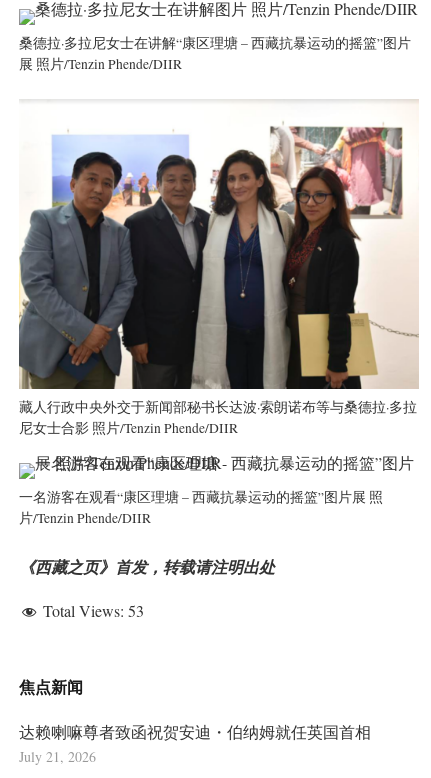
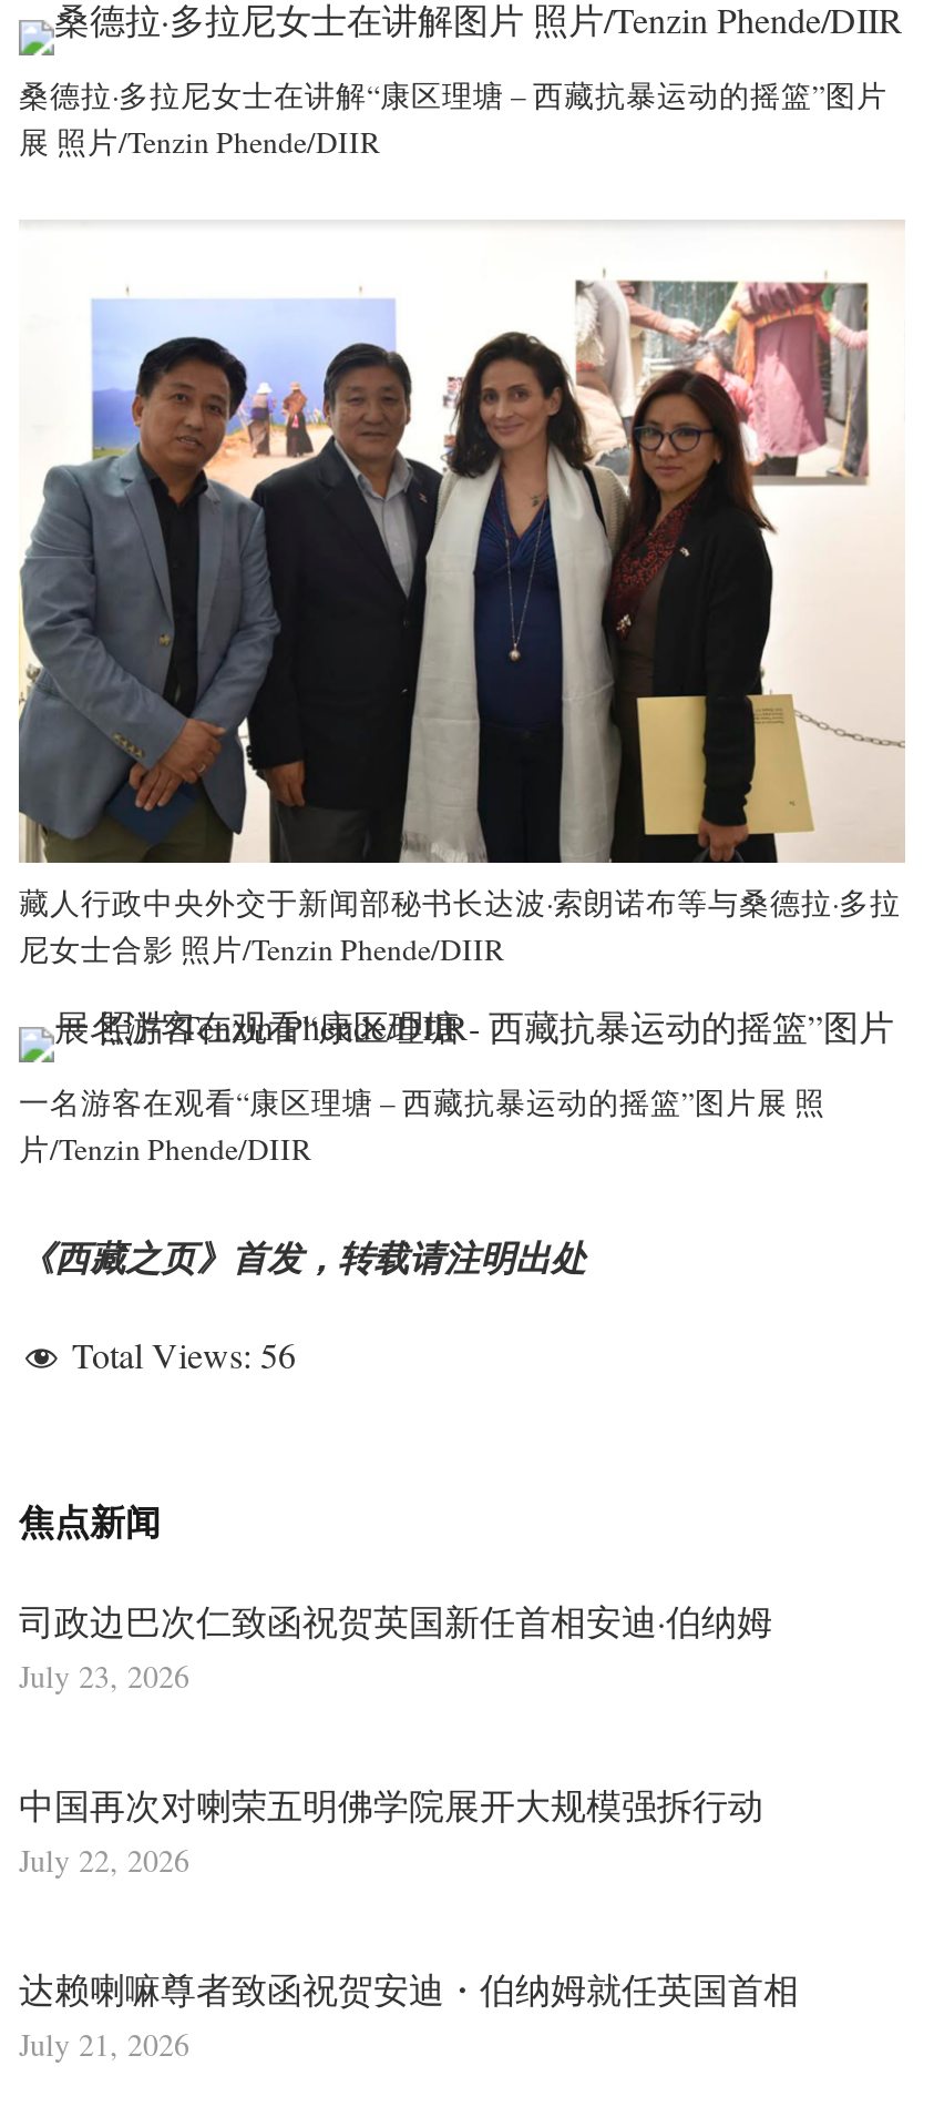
- Total Views: 53
+ Total Views: 56

+ 司政边巴次仁致函祝贺英国新任首相安迪·伯纳姆
+ July 23, 2026
+ 中国再次对喇荣五明佛学院展开大规模强拆行动
+ July 22, 2026
